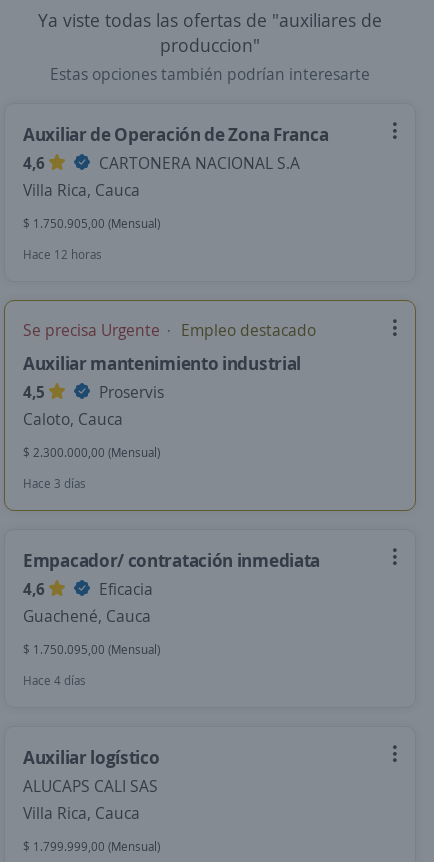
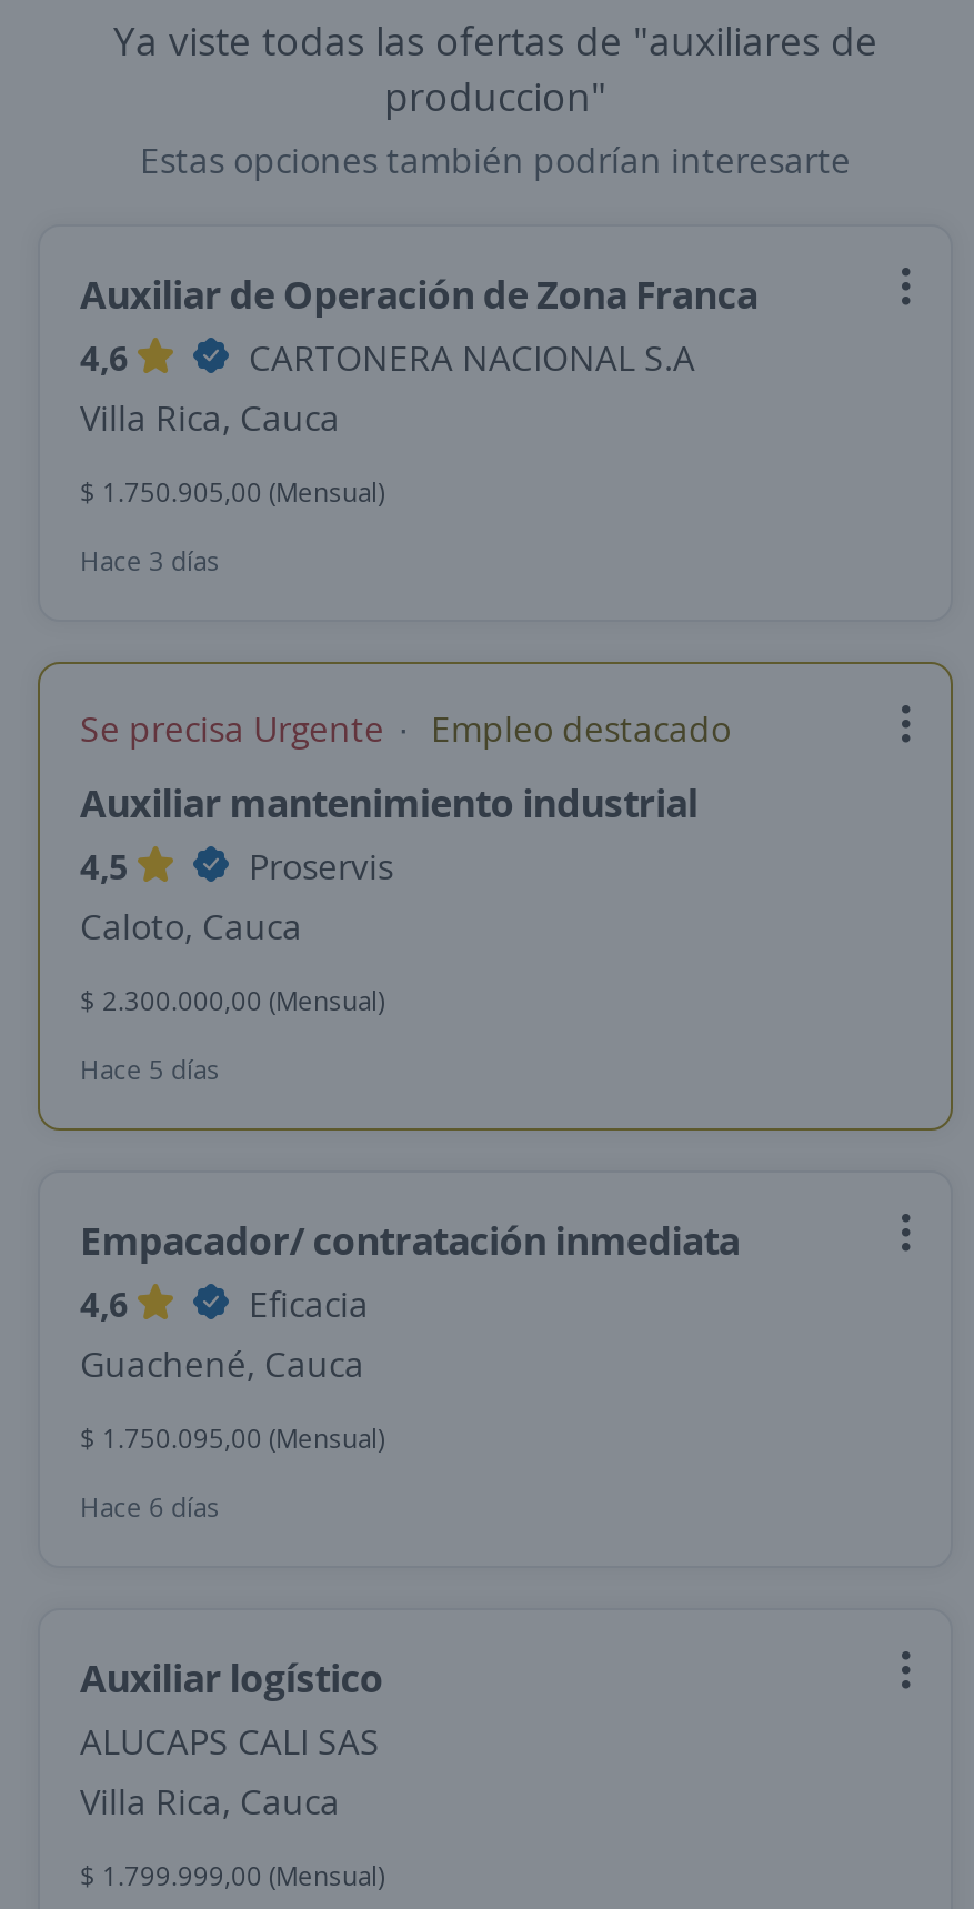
- Hace 12 horas
+ Hace 3 días

- Hace 3 días
+ Hace 5 días

- Hace 4 días
+ Hace 6 días
